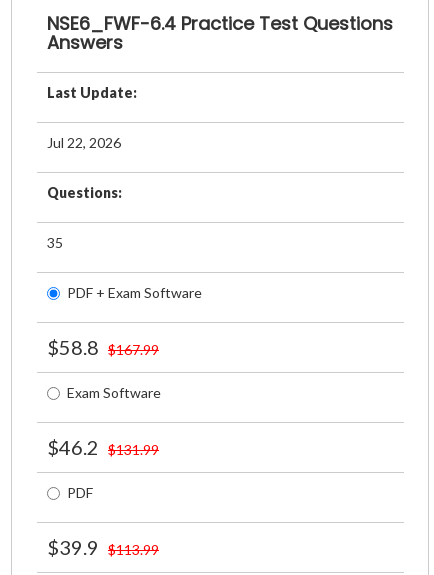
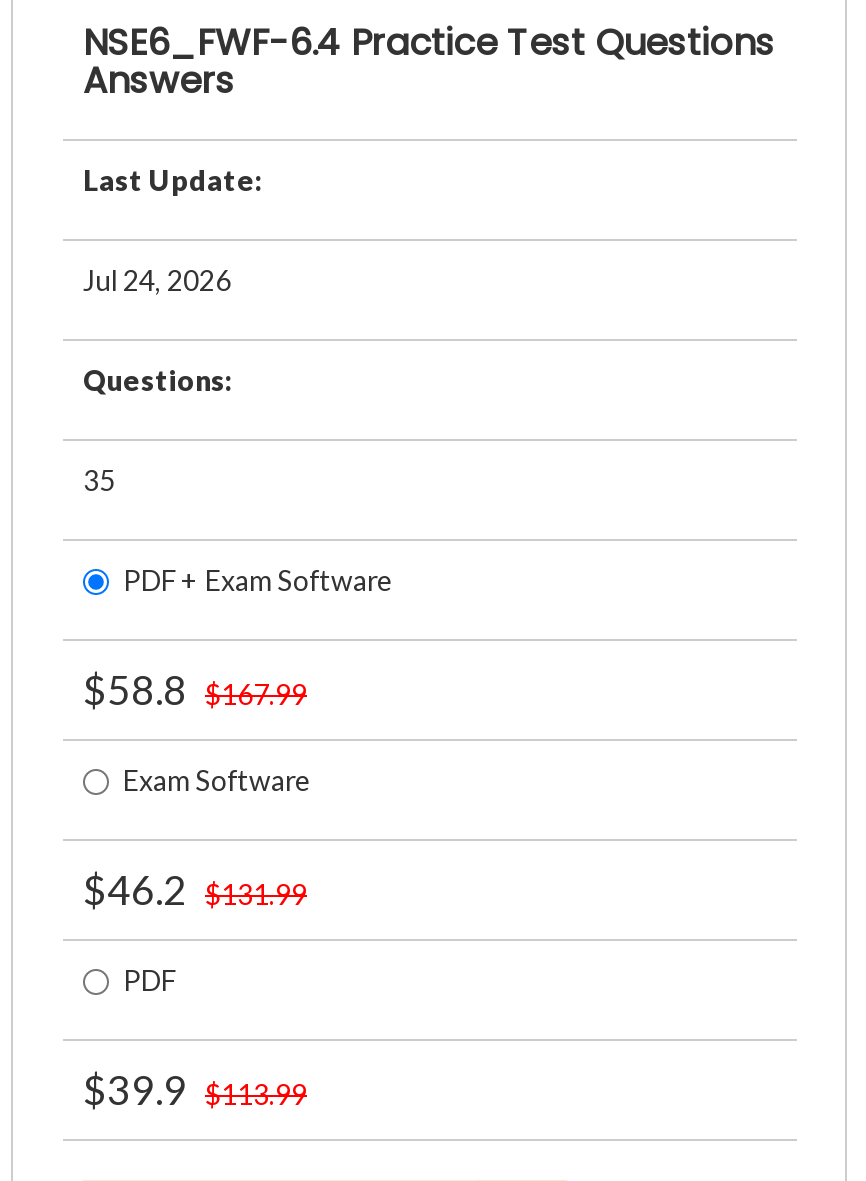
- Jul 22, 2026
+ Jul 24, 2026
